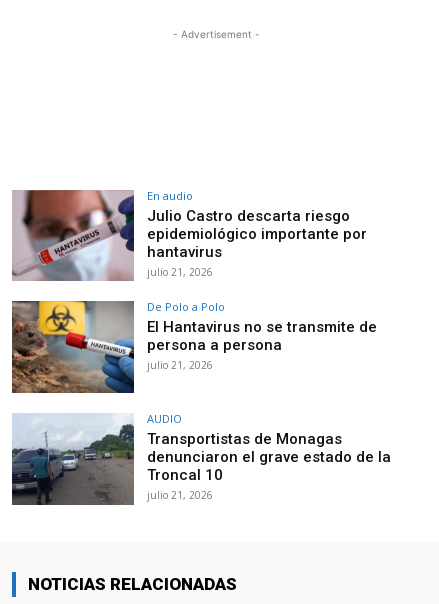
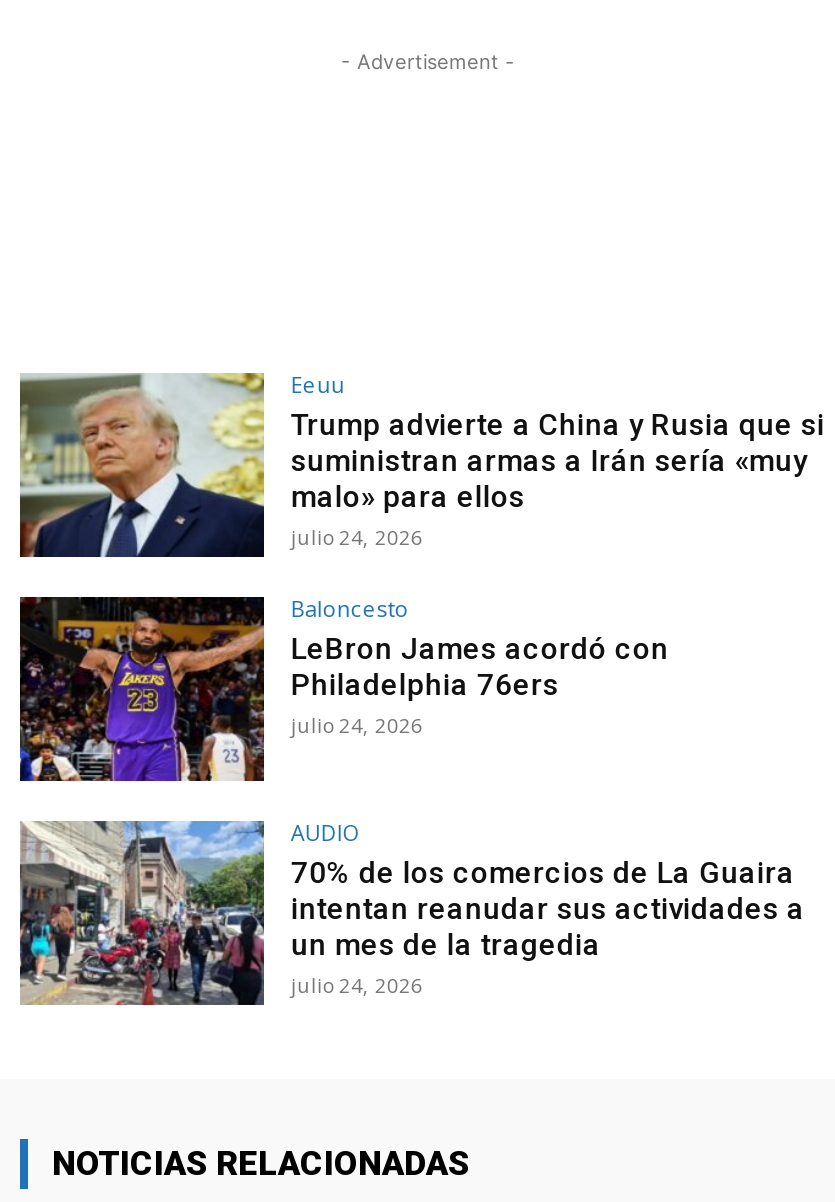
- [image]
- En audio
- Julio Castro descarta riesgo
- epidemiológico importante por
- hantavirus
- julio 21, 2026
+ [image]
+ Eeuu
+ Trump advierte a China y Rusia que si
+ suministran armas a Irán sería «muy
+ malo» para ellos
+ julio 24, 2026

- [image]
- De Polo a Polo
- El Hantavirus no se transmite de
- persona a persona
- julio 21, 2026
+ [image]
+ Baloncesto
+ LeBron James acordó con
+ Philadelphia 76ers
+ julio 24, 2026

- [image]
- Transportistas de Monagas
- denunciaron el grave estado de la
- Troncal 10
- julio 21, 2026
+ [image]
+ 70% de los comercios de La Guaira
+ intentan reanudar sus actividades a
+ un mes de la tragedia
+ julio 24, 2026
